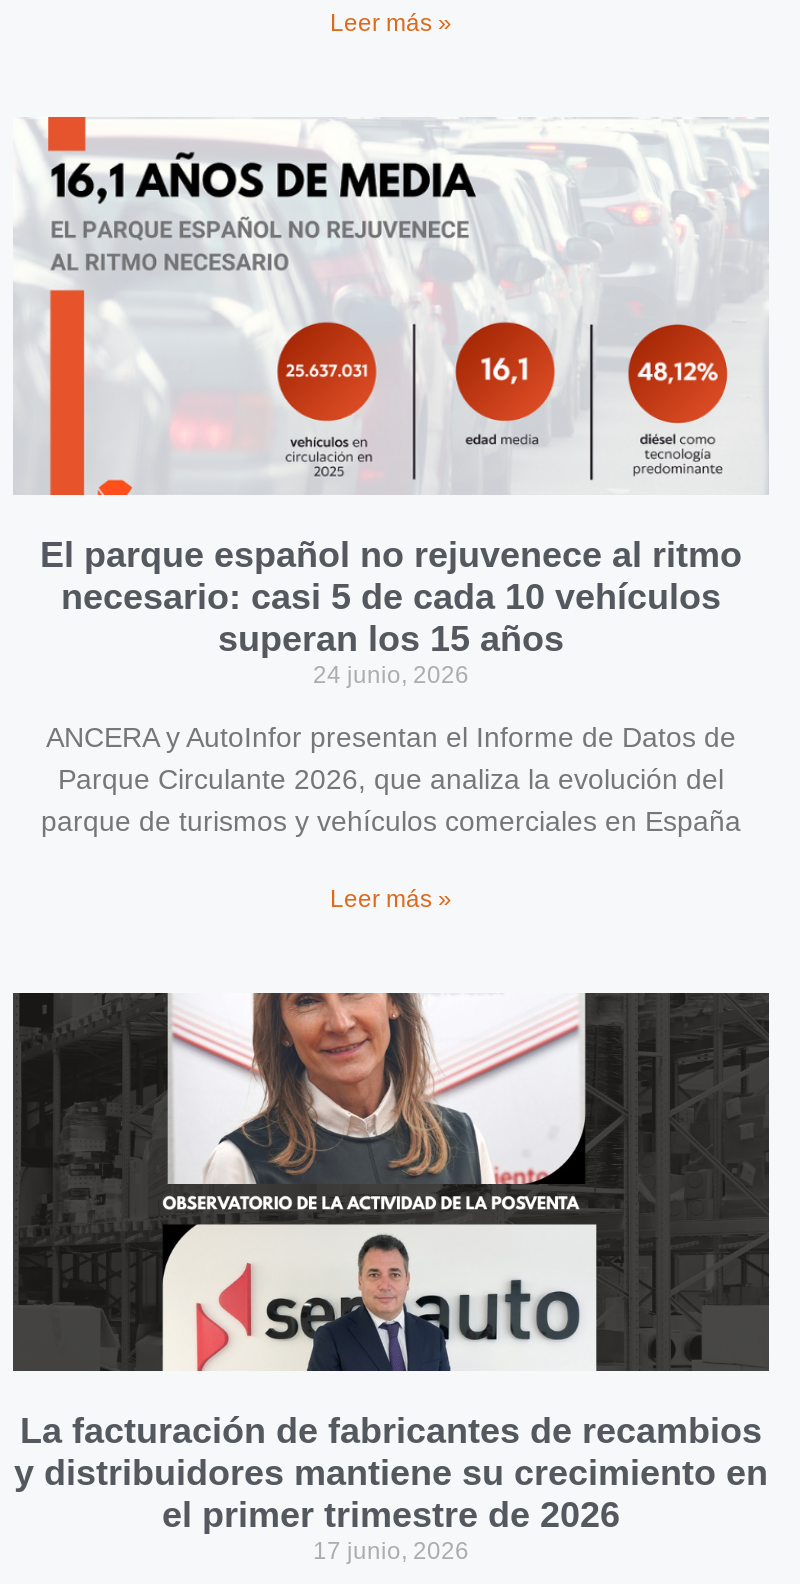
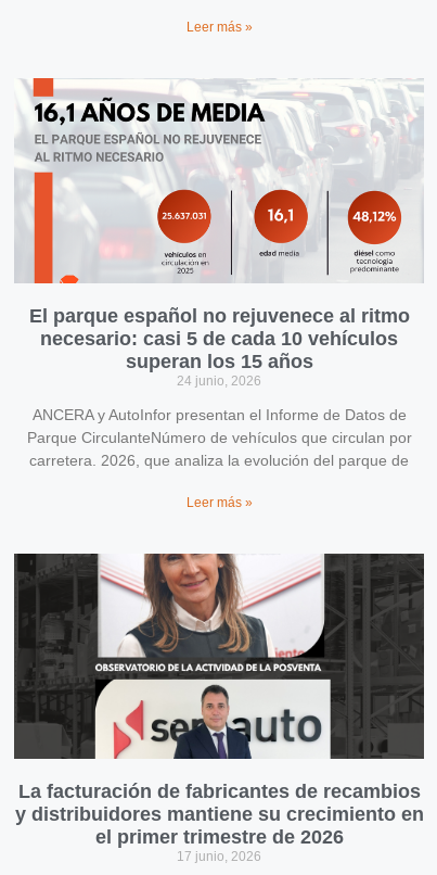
- Parque Circulante 2026, que analiza la evolución del
- parque de turismos y vehículos comerciales en España
+ Parque CirculanteNúmero de vehículos que circulan por
+ carretera. 2026, que analiza la evolución del parque de
